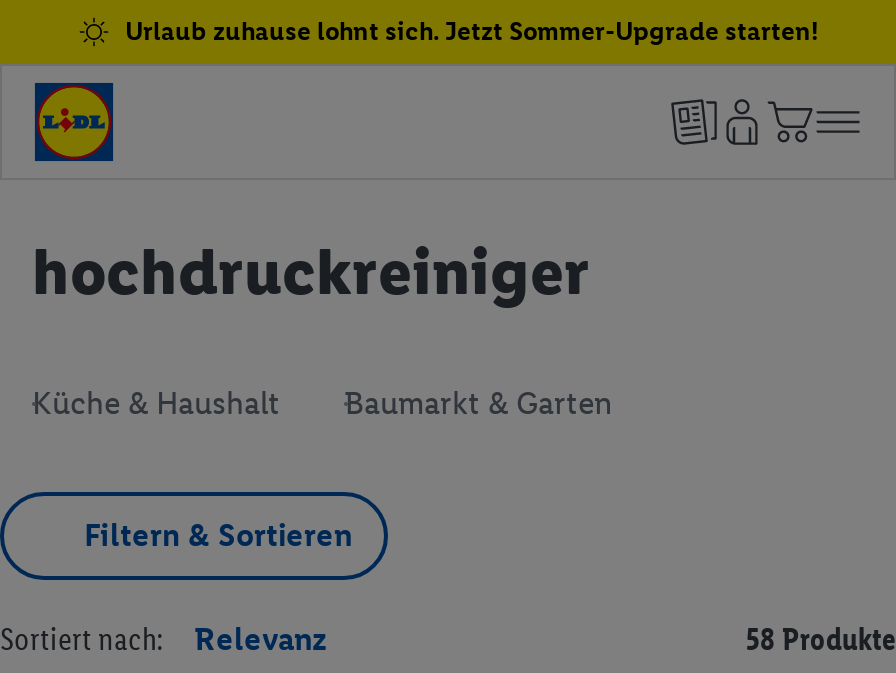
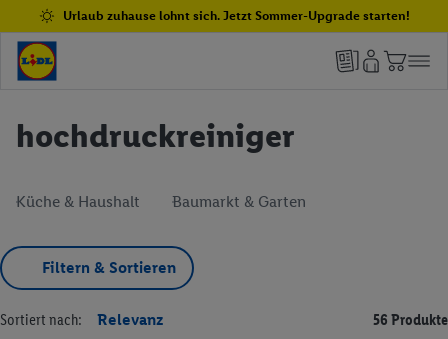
- 58 Produkte
+ 56 Produkte
